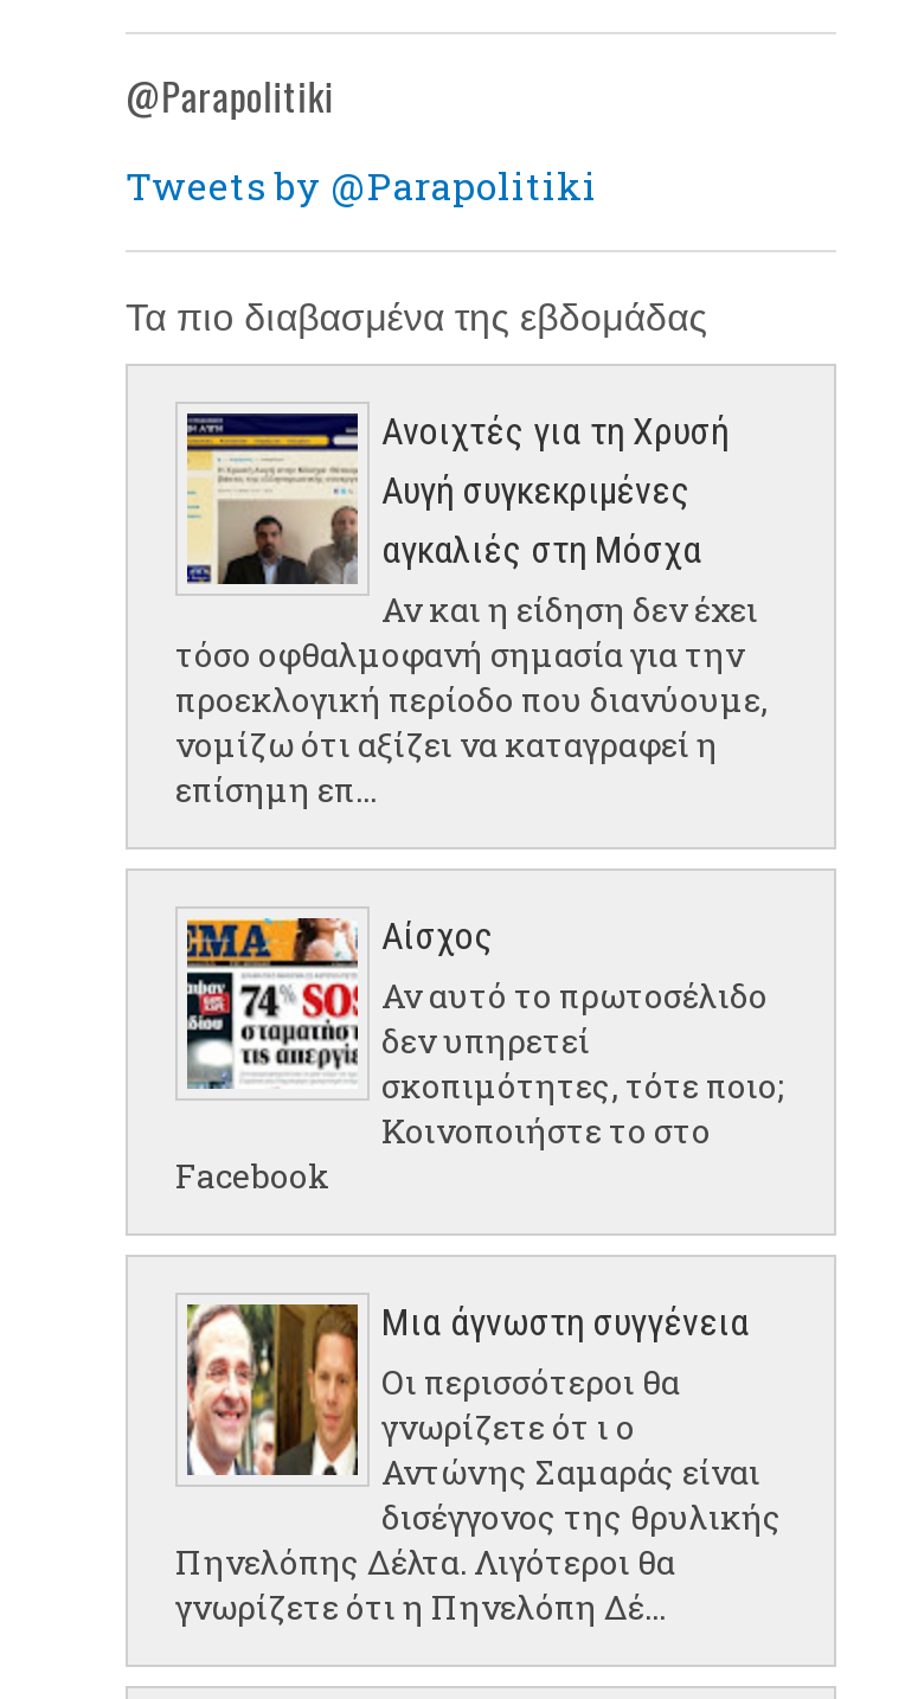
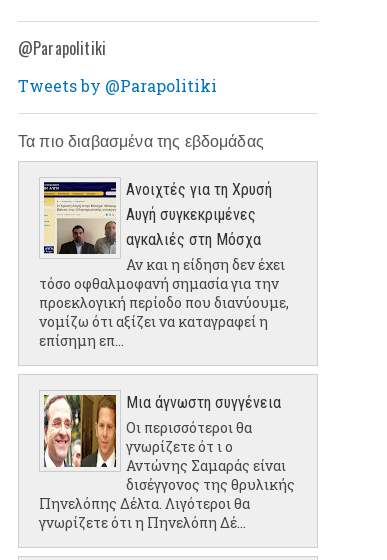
- [image]
- Αίσχος
- Αν αυτό το πρωτοσέλιδο
- δεν υπηρετεί
- σκοπιμότητες, τότε ποιο;
- Κοινοποιήστε το στο
- Facebook
